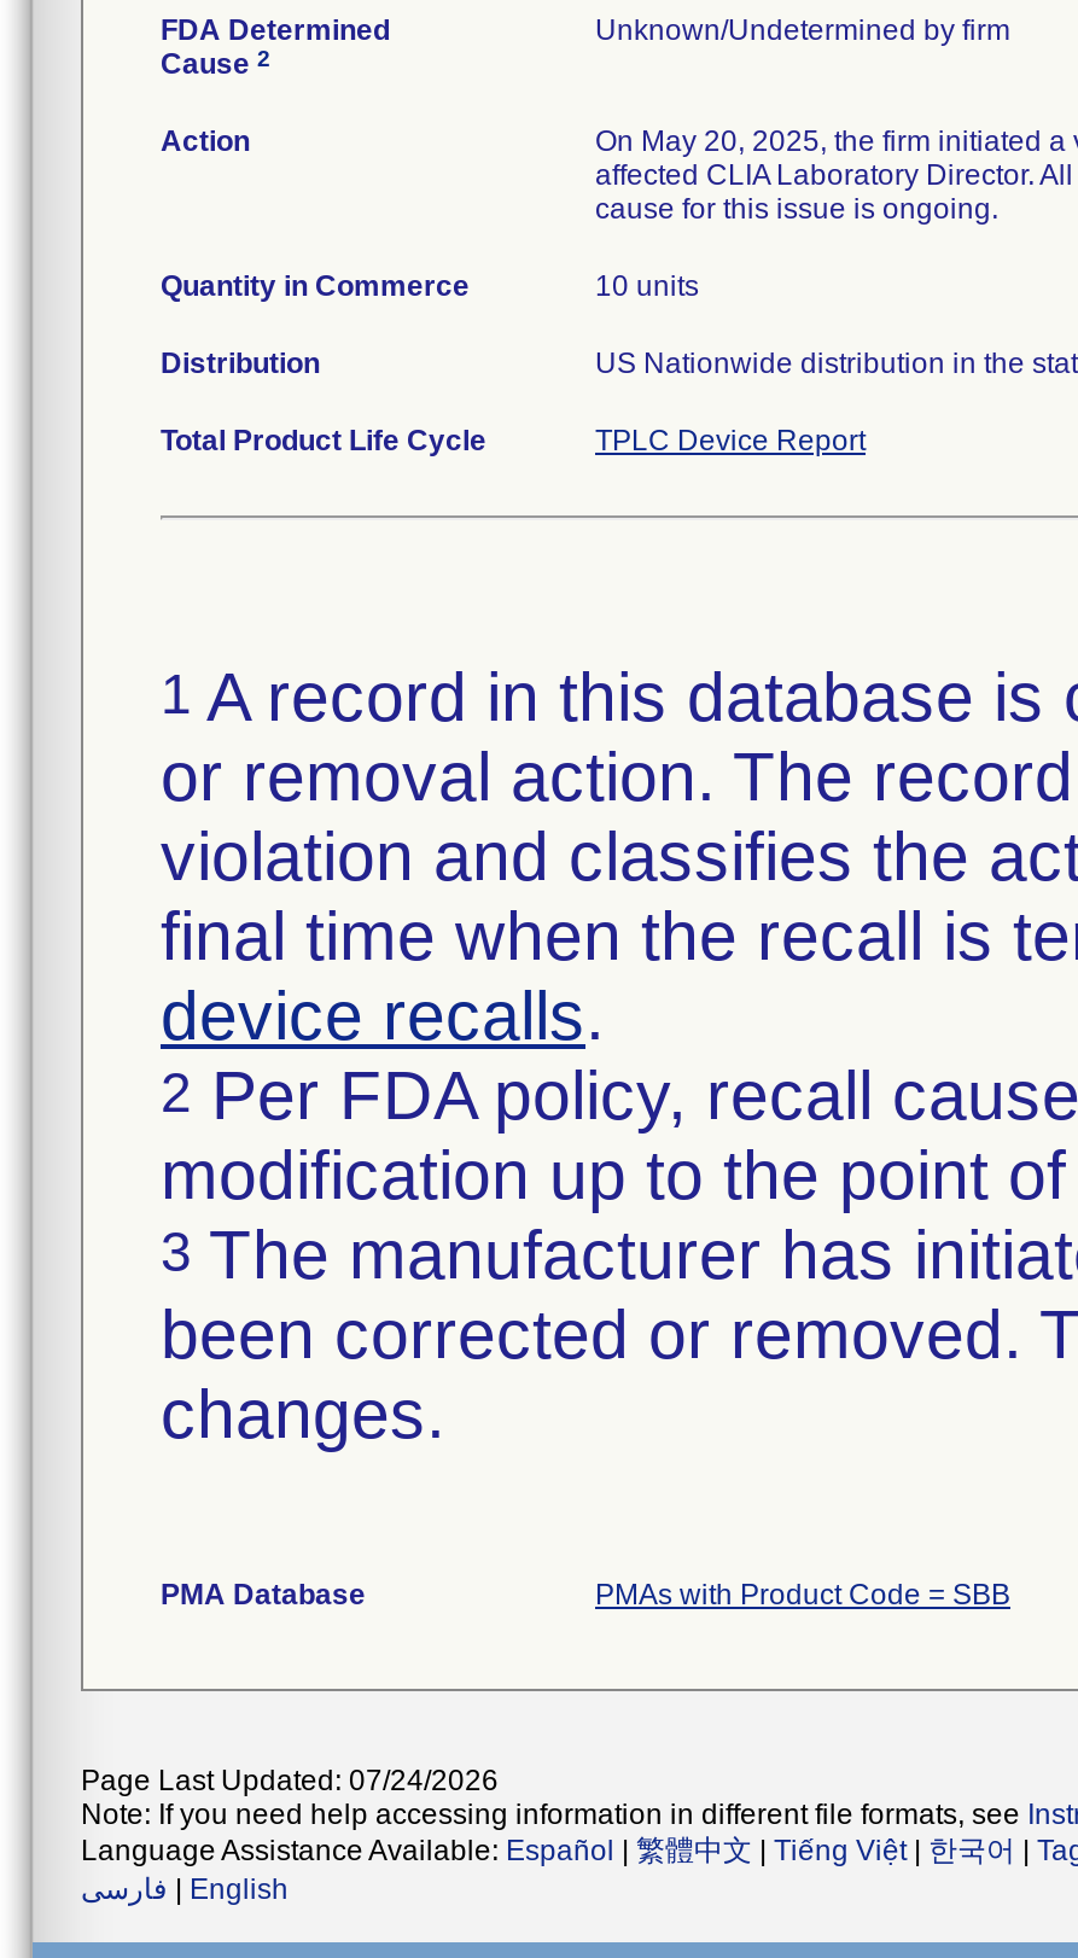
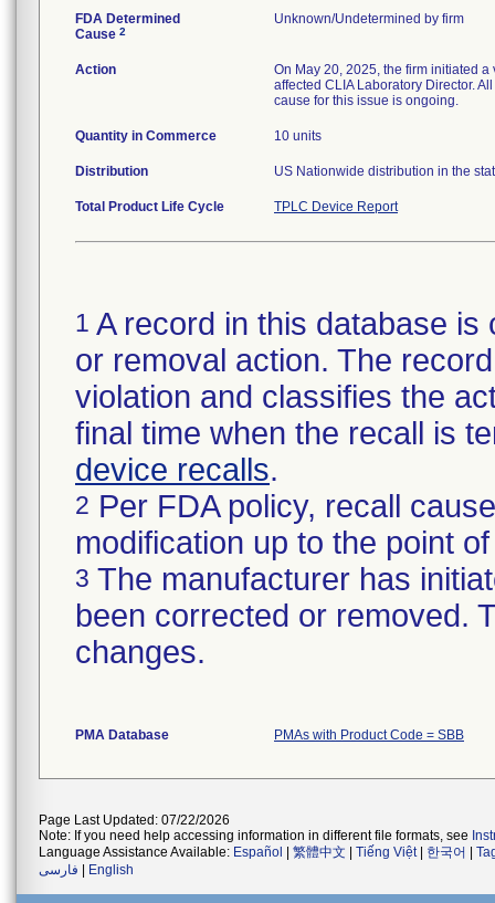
- Page Last Updated: 07/24/2026
+ Page Last Updated: 07/22/2026
